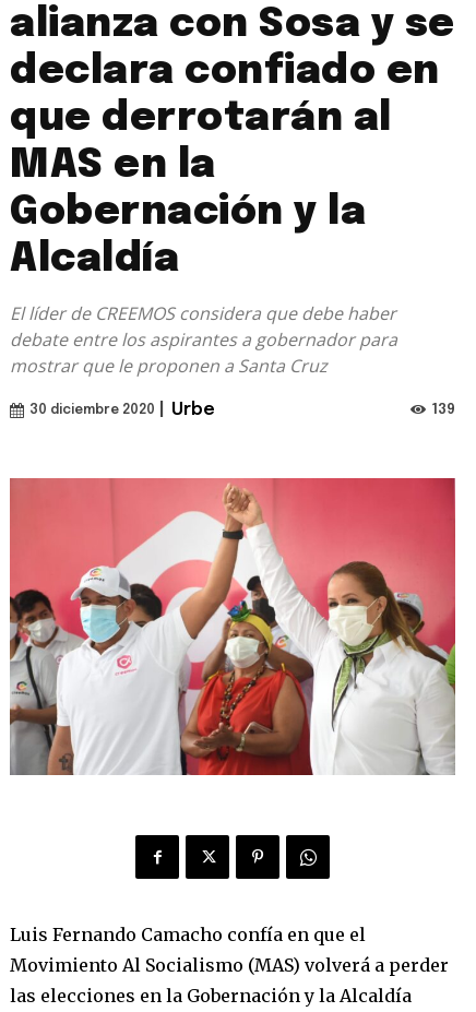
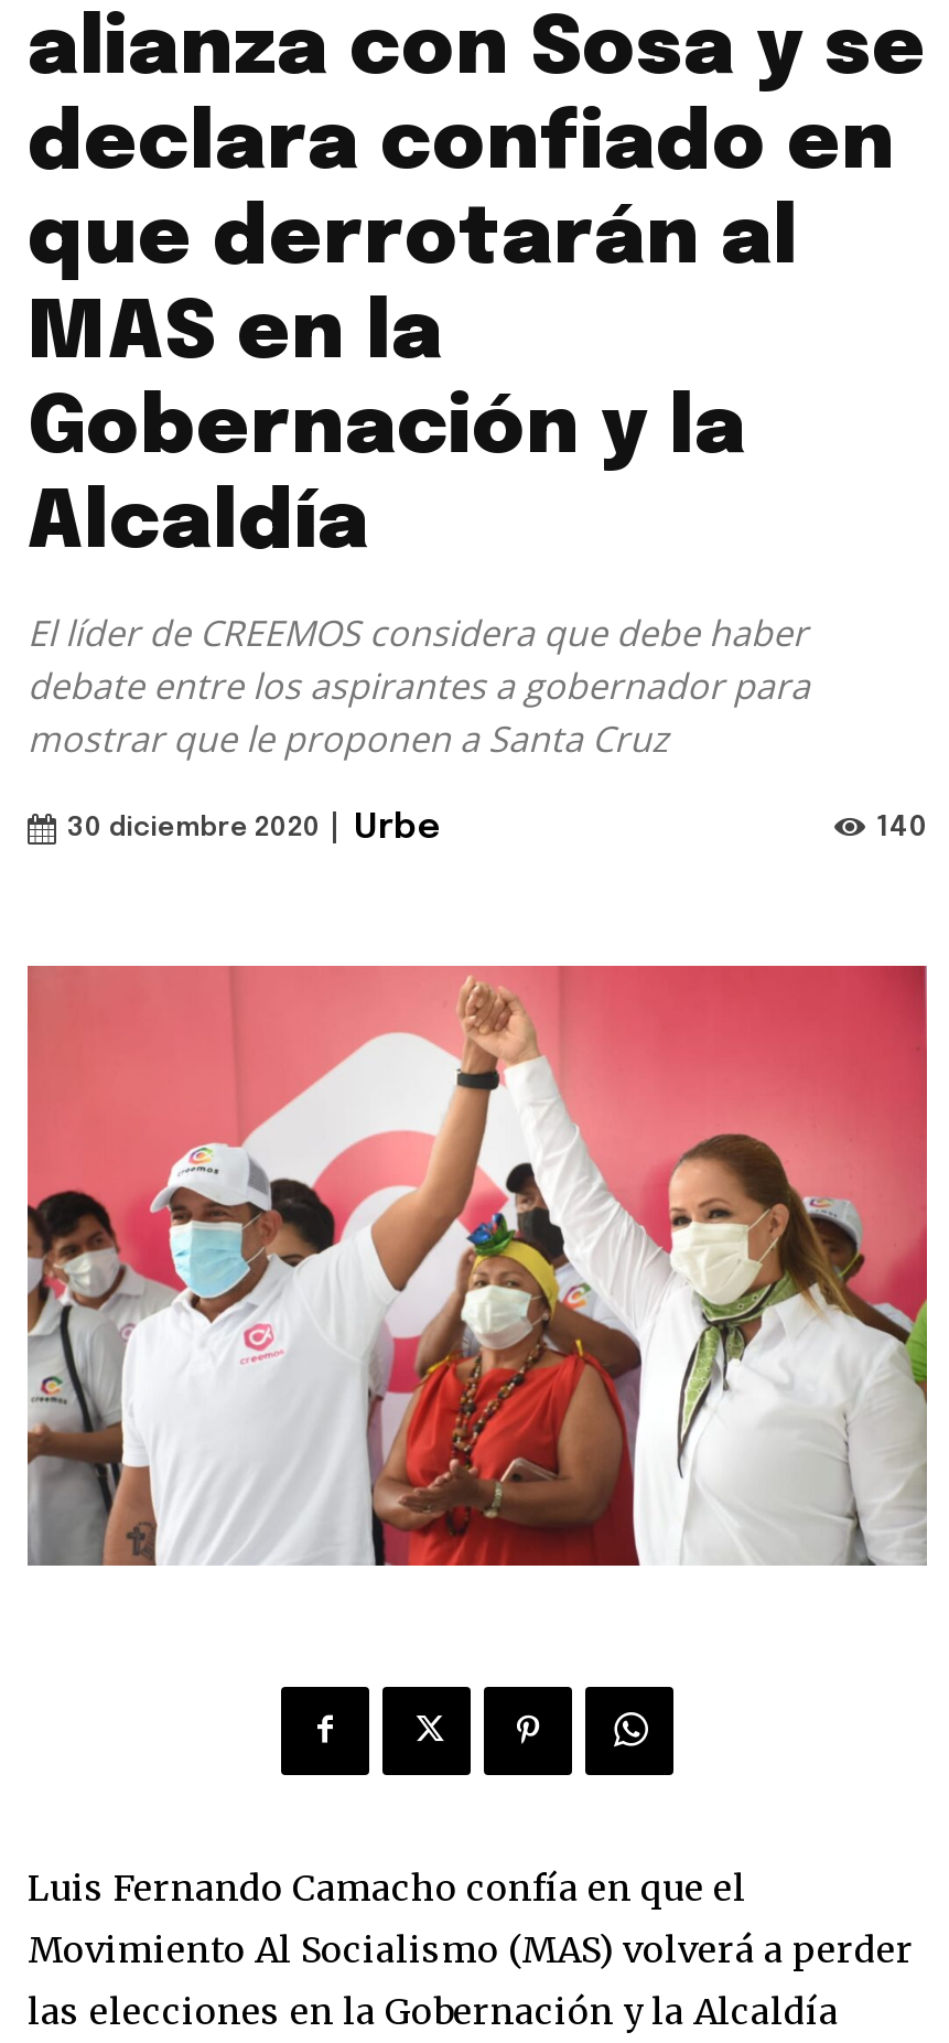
- 139
+ 140
